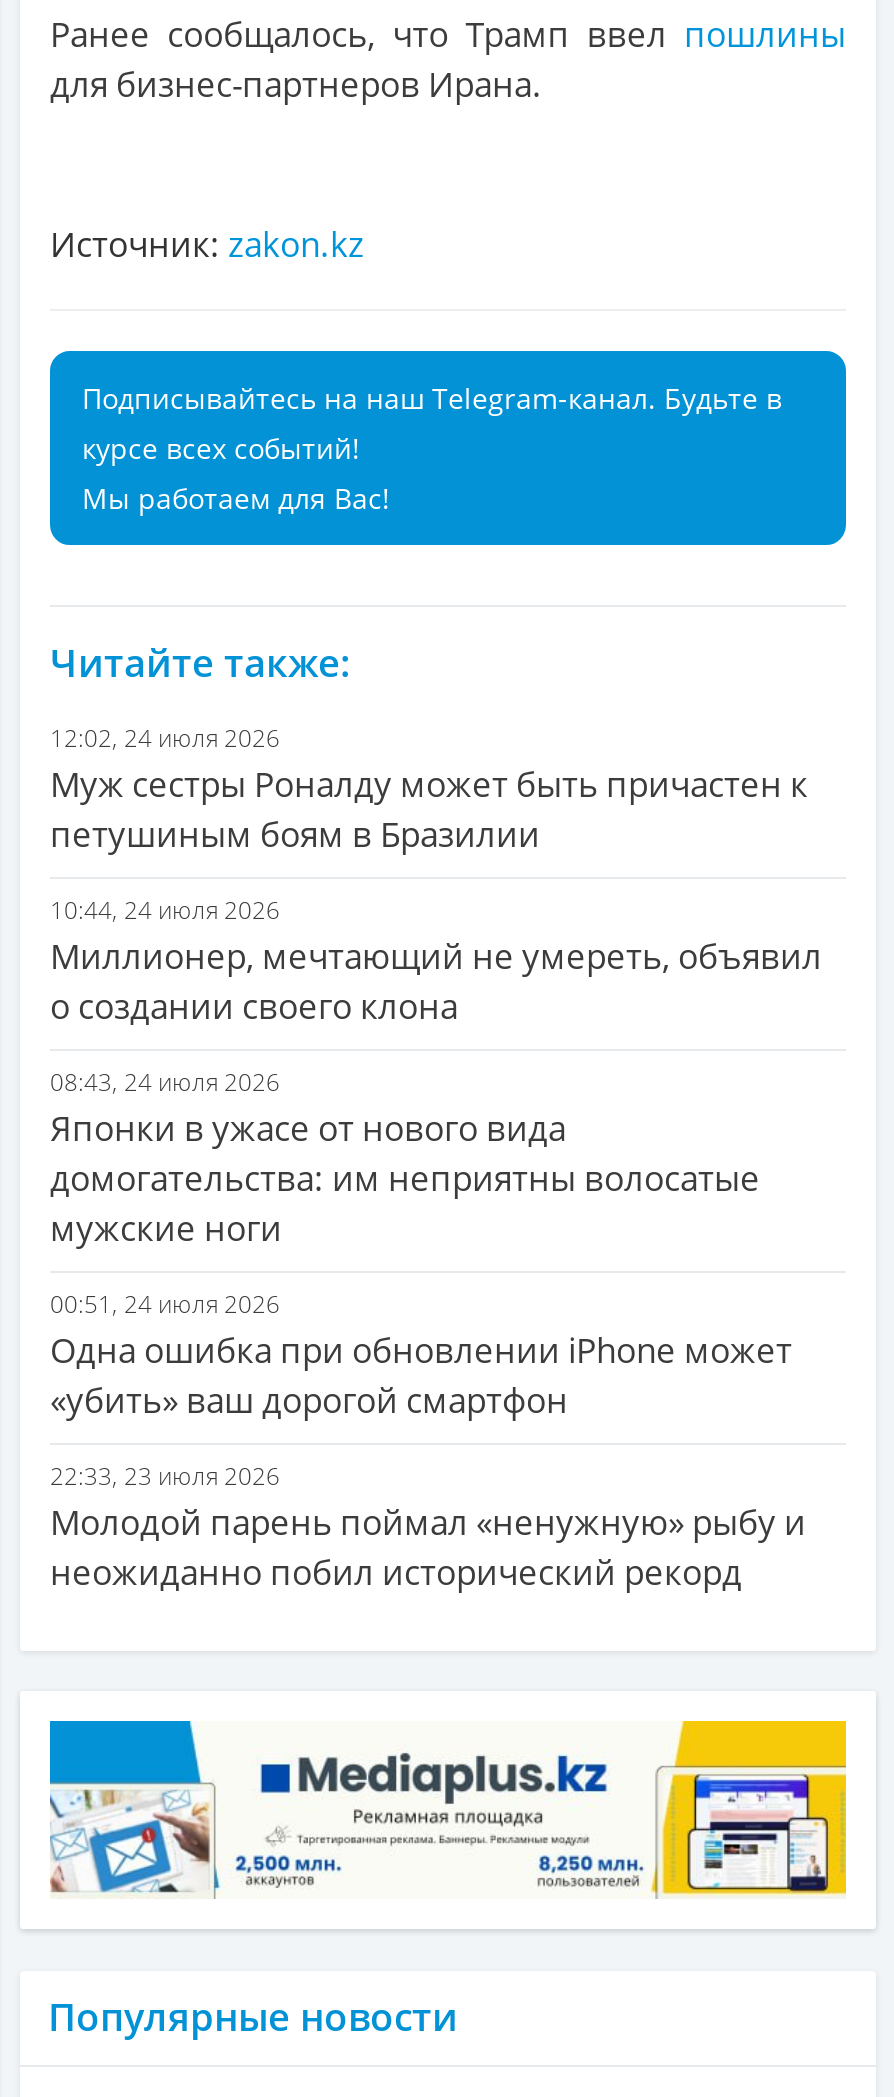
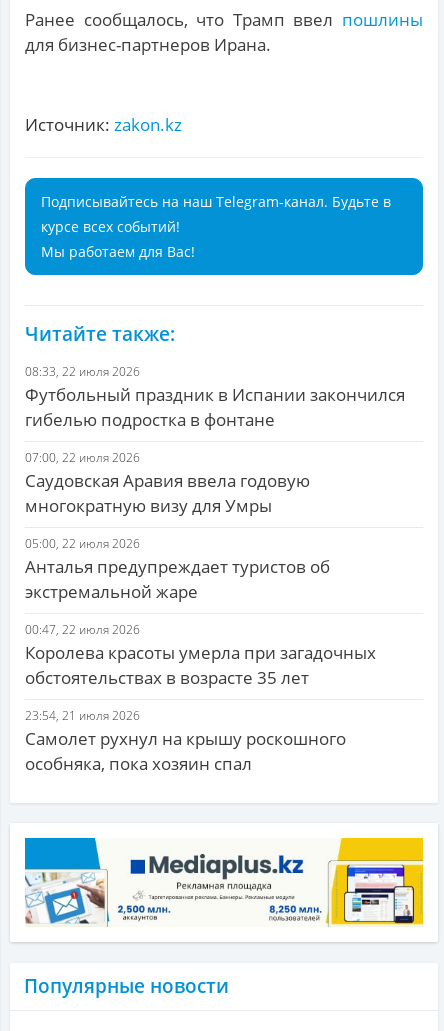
- 12:02, 24 июля 2026
- Муж сестры Роналду может быть причастен к
- петушиным боям в Бразилии
+ 08:33, 22 июля 2026
+ Футбольный праздник в Испании закончился
+ гибелью подростка в фонтане

- 10:44, 24 июля 2026
- Миллионер, мечтающий не умереть, объявил
- о создании своего клона
+ 07:00, 22 июля 2026
+ Саудовская Аравия ввела годовую
+ многократную визу для Умры

- 08:43, 24 июля 2026
- Японки в ужасе от нового вида
- домогательства: им неприятны волосатые
- мужские ноги
+ 05:00, 22 июля 2026
+ Анталья предупреждает туристов об
+ экстремальной жаре

- 00:51, 24 июля 2026
- Одна ошибка при обновлении iPhone может
- «убить» ваш дорогой смартфон
+ 00:47, 22 июля 2026
+ Королева красоты умерла при загадочных
+ обстоятельствах в возрасте 35 лет

- 22:33, 23 июля 2026
- Молодой парень поймал «ненужную» рыбу и
- неожиданно побил исторический рекорд
+ 23:54, 21 июля 2026
+ Самолет рухнул на крышу роскошного
+ особняка, пока хозяин спал
